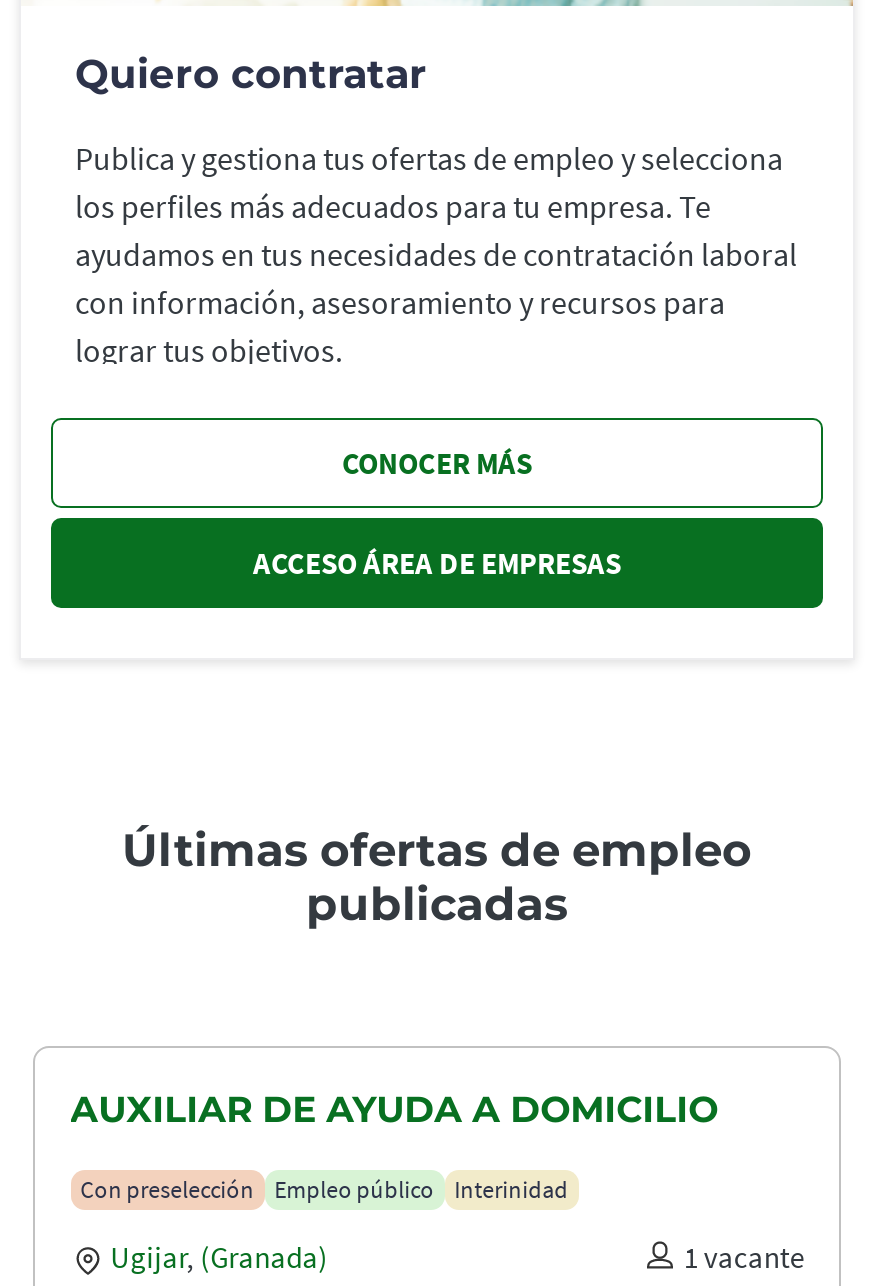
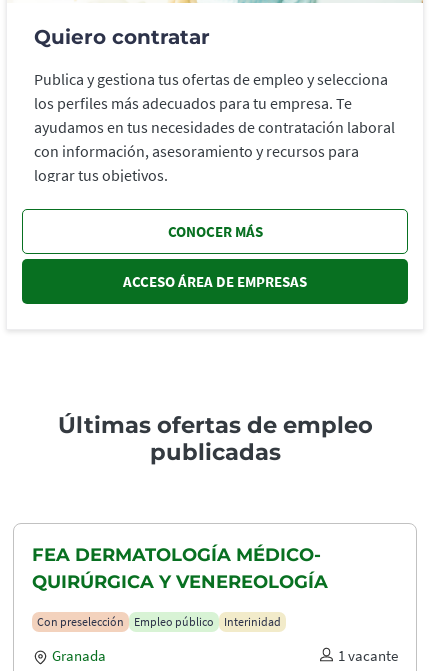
- AUXILIAR DE AYUDA A DOMICILIO
+ FEA DERMATOLOGÍA MÉDICO-
+ QUIRÚRGICA Y VENEREOLOGÍA

- Ugijar, (Granada)
+ Granada
